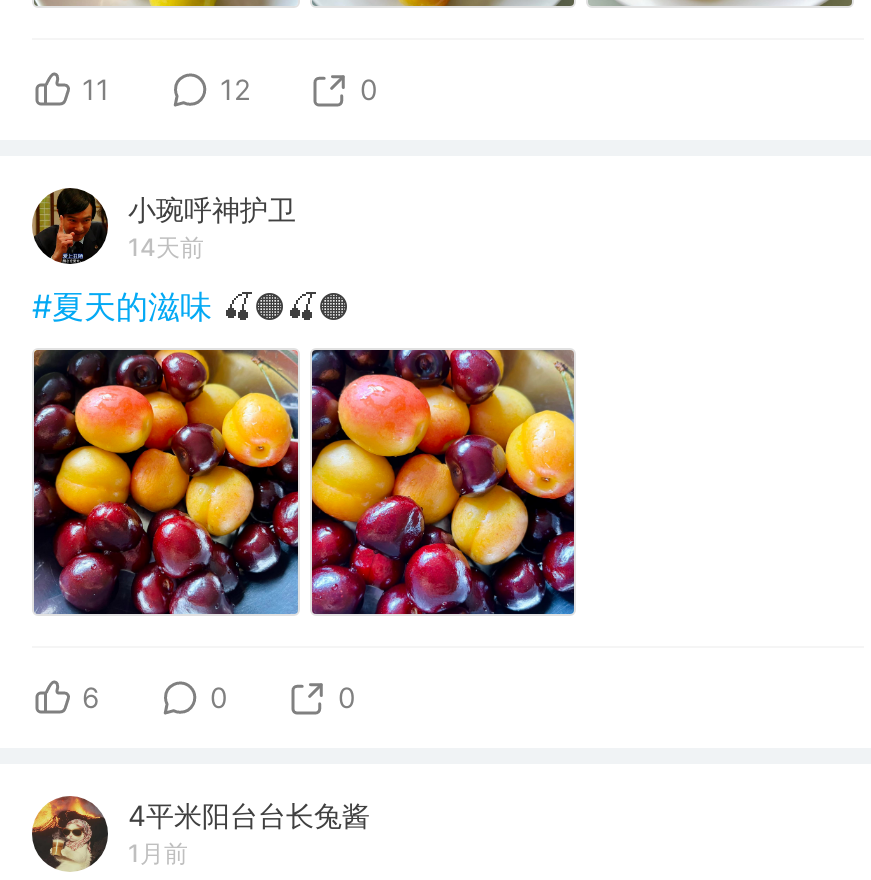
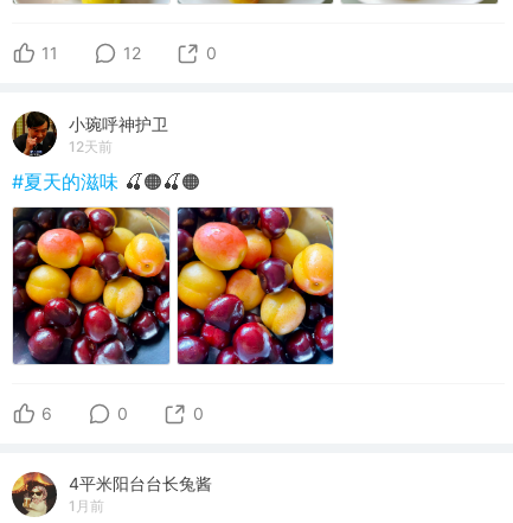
- 14天前
+ 12天前
